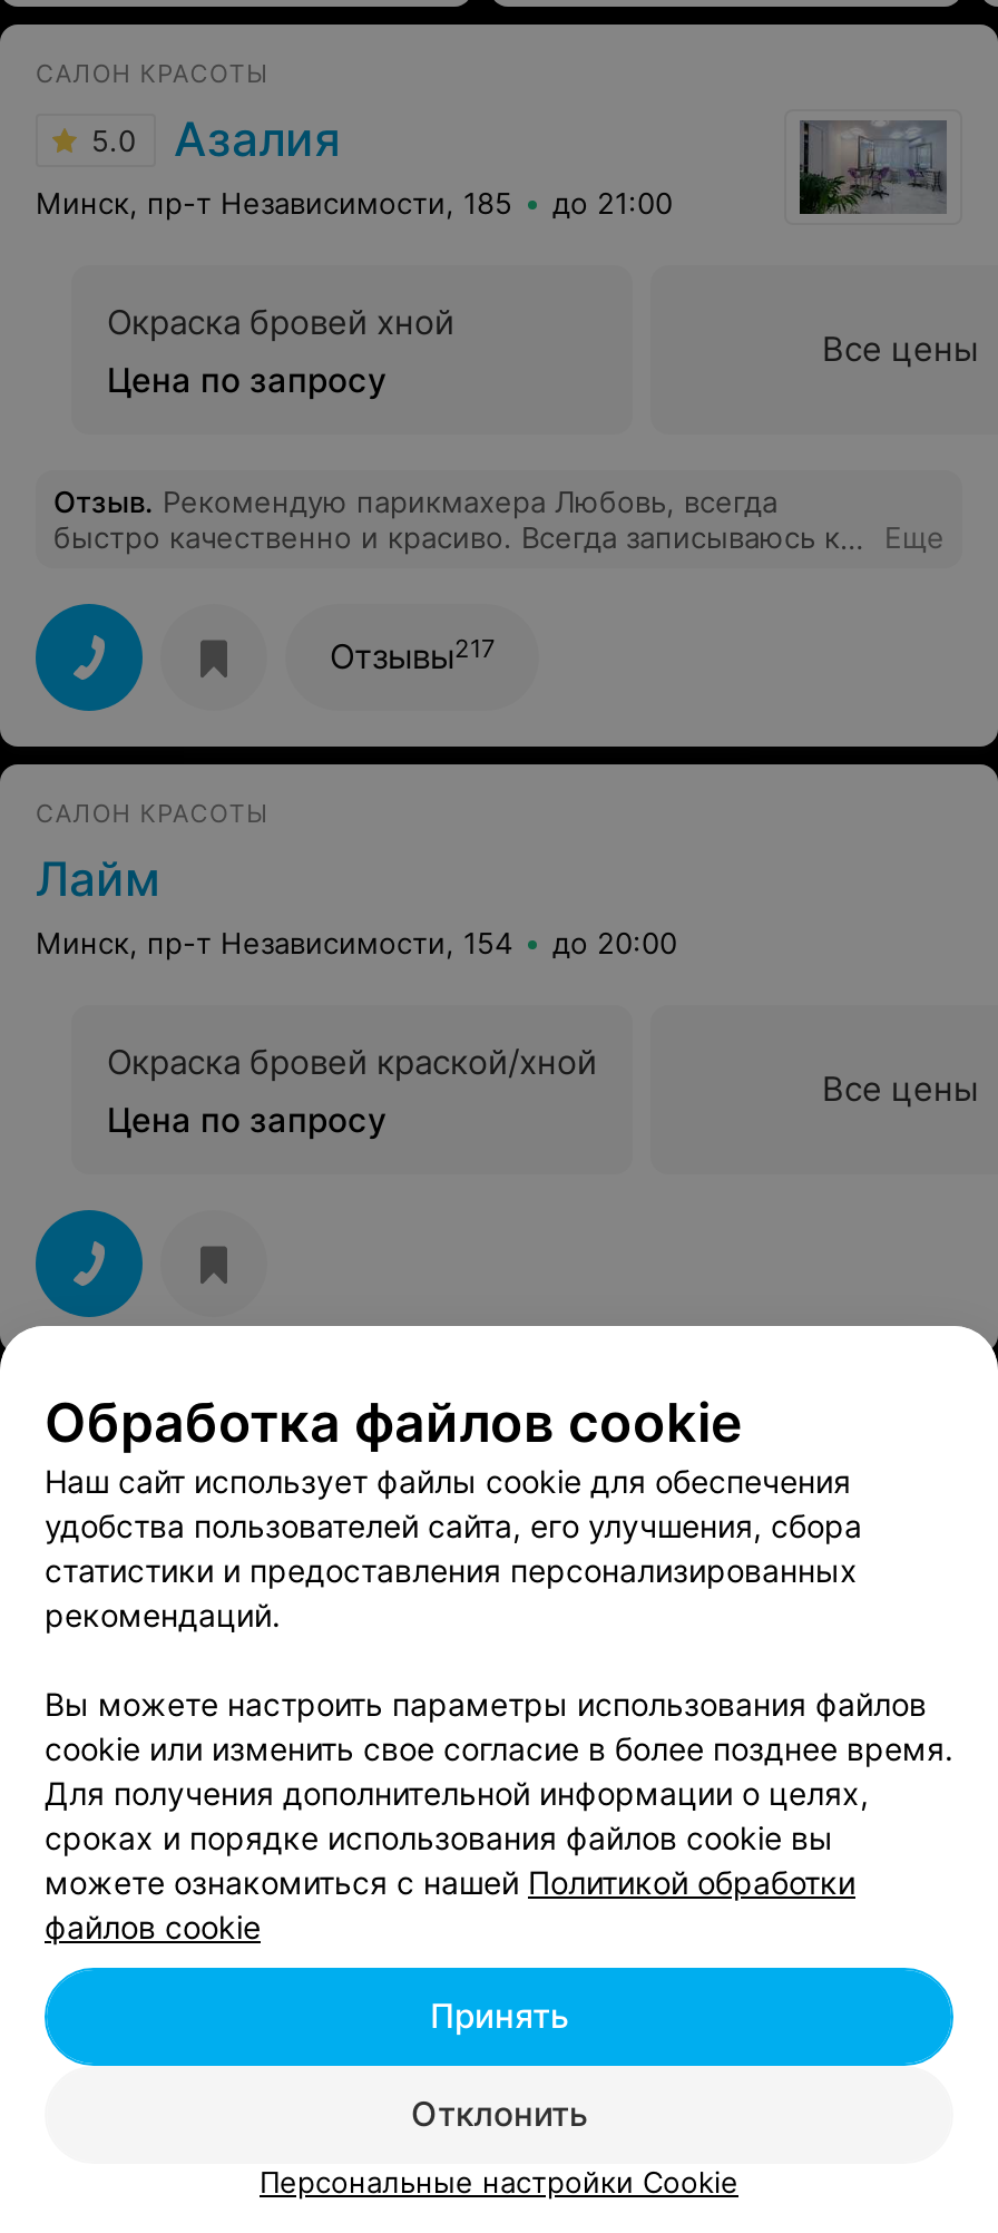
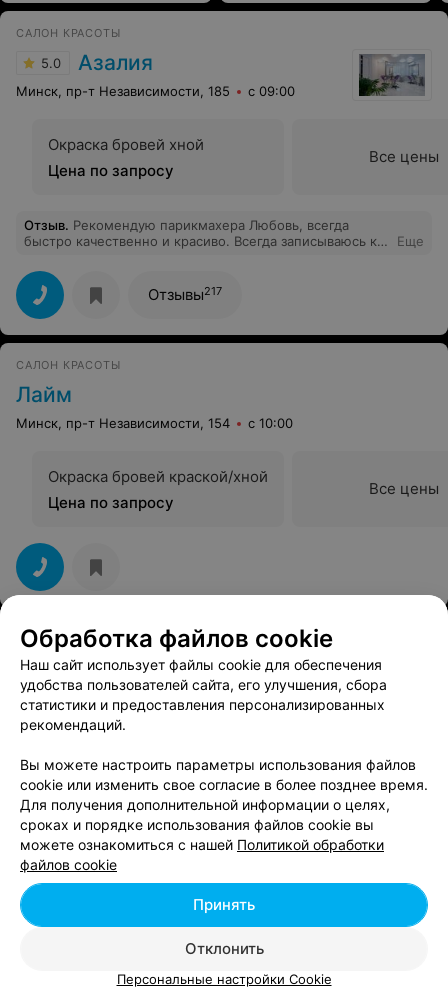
- Минск, пр-т Независимости, 185 до 21:00
+ Минск, пр-т Независимости, 185 с 09:00

- Минск, пр-т Независимости, 154 до 20:00
+ Минск, пр-т Независимости, 154 с 10:00
